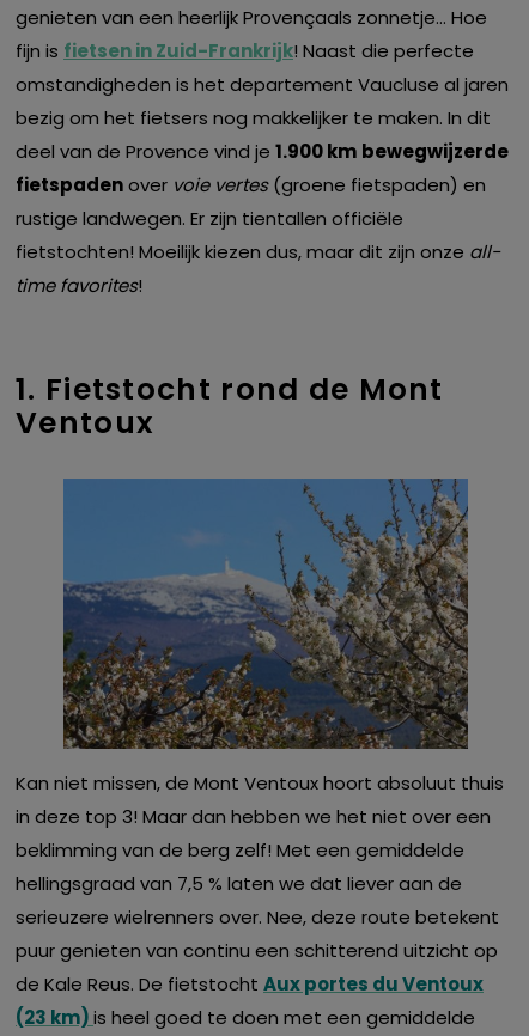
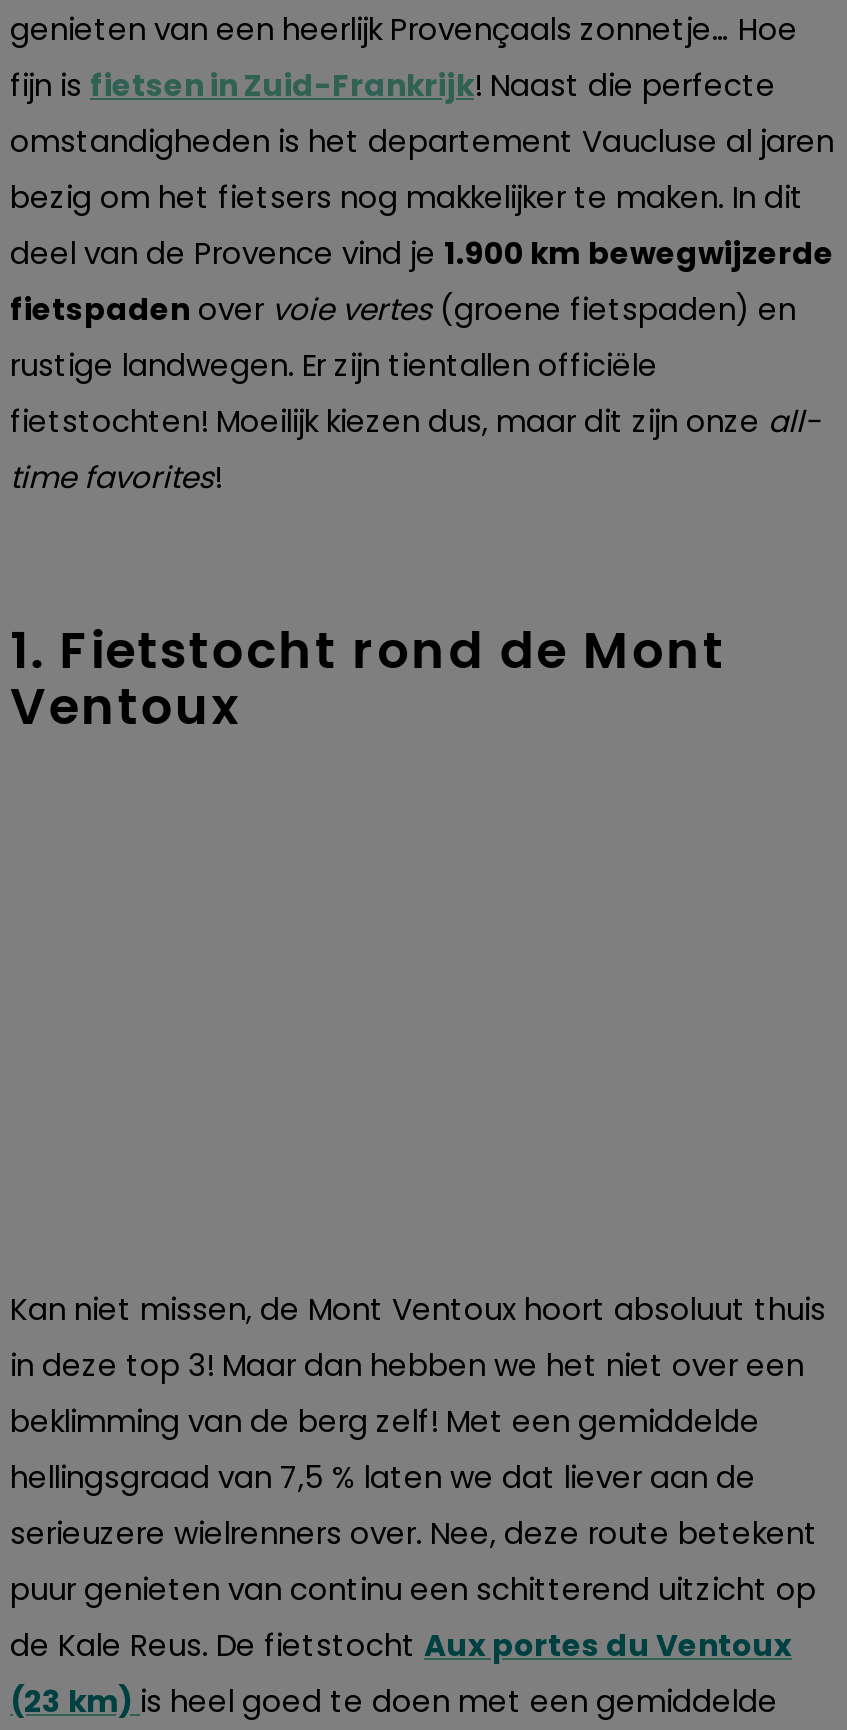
- [image]
